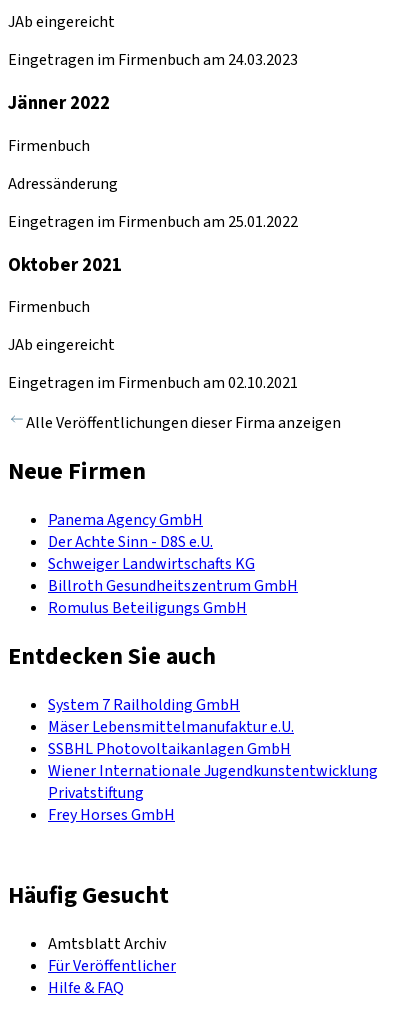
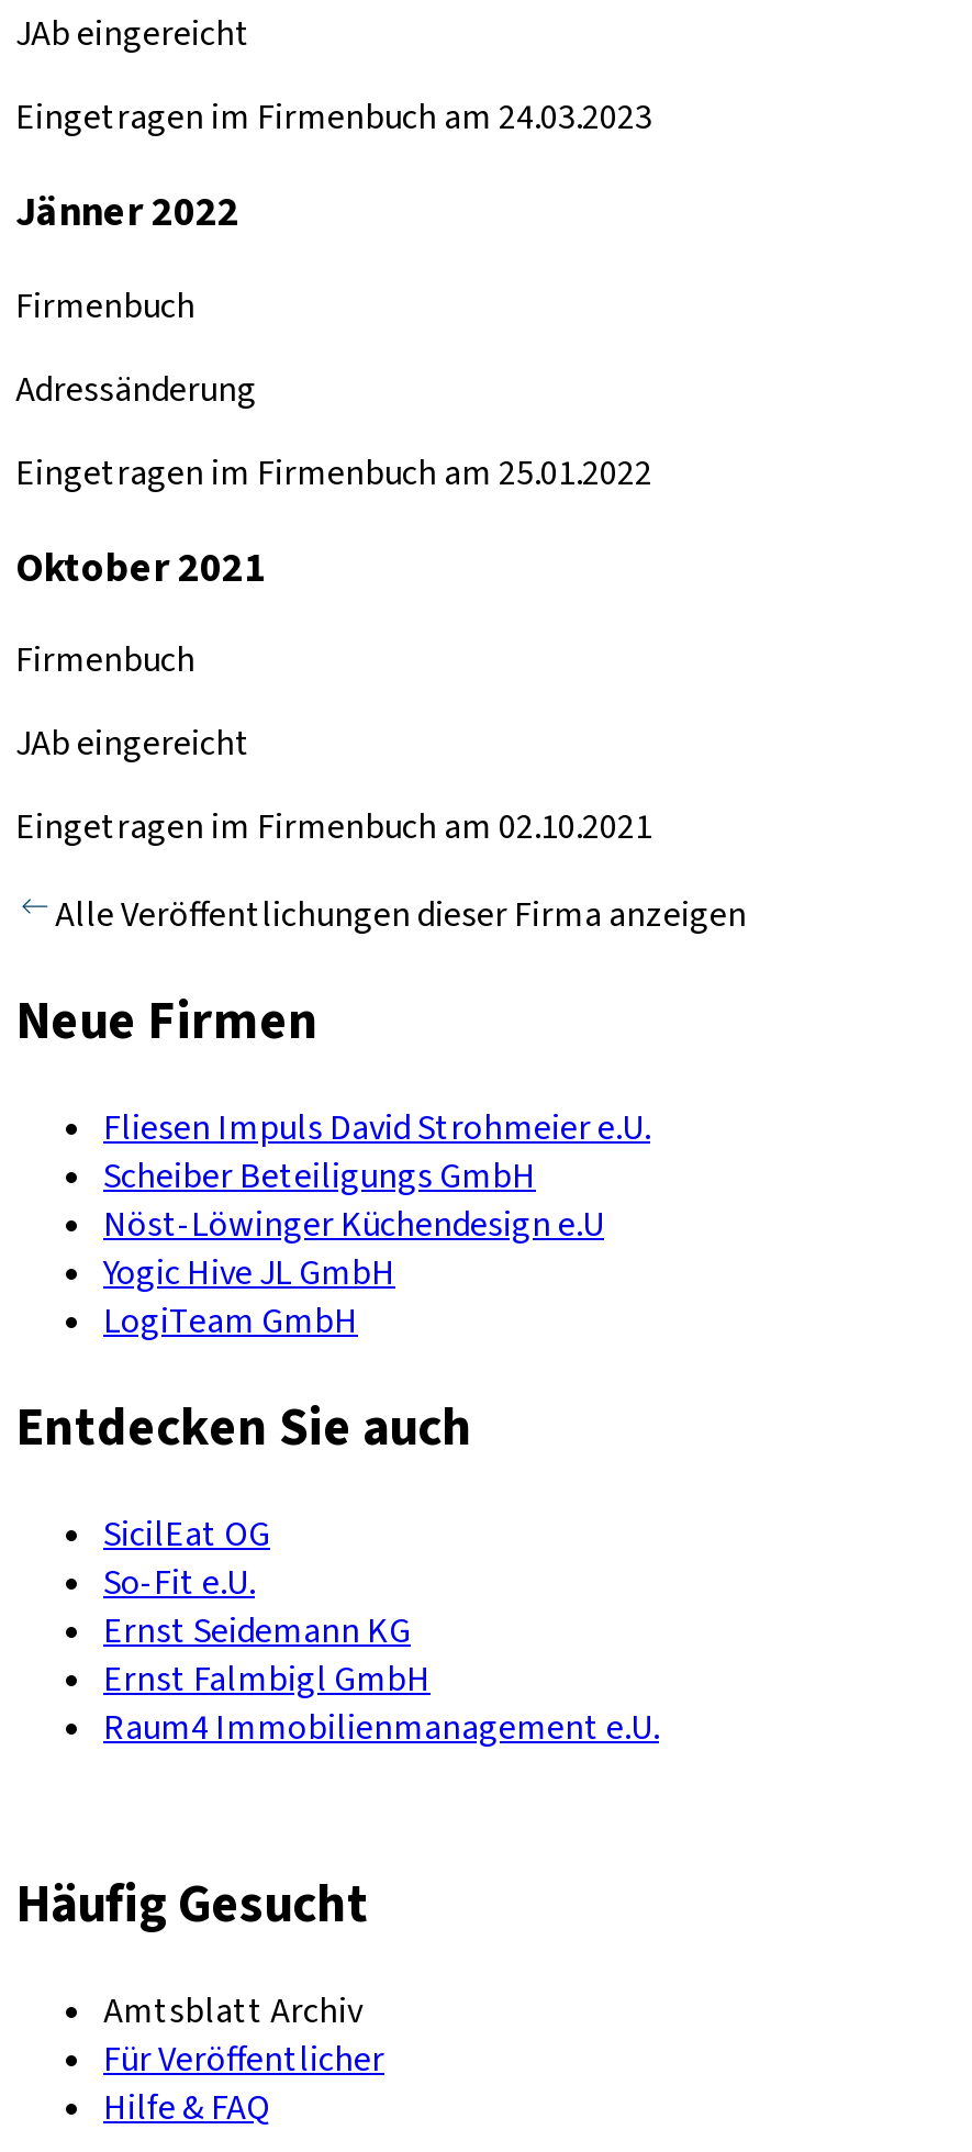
- Panema Agency GmbH
- Der Achte Sinn - D8S e.U.
- Schweiger Landwirtschafts KG
- Billroth Gesundheitszentrum GmbH
- Romulus Beteiligungs GmbH
+ Fliesen Impuls David Strohmeier e.U.
+ Scheiber Beteiligungs GmbH
+ Nöst-Löwinger Küchendesign e.U
+ Yogic Hive JL GmbH
+ LogiTeam GmbH

- System 7 Railholding GmbH
- Mäser Lebensmittelmanufaktur e.U.
- SSBHL Photovoltaikanlagen GmbH
- Wiener Internationale Jugendkunstentwicklung
- Privatstiftung
- Frey Horses GmbH
+ SicilEat OG
+ So-Fit e.U.
+ Ernst Seidemann KG
+ Ernst Falmbigl GmbH
+ Raum4 Immobilienmanagement e.U.
